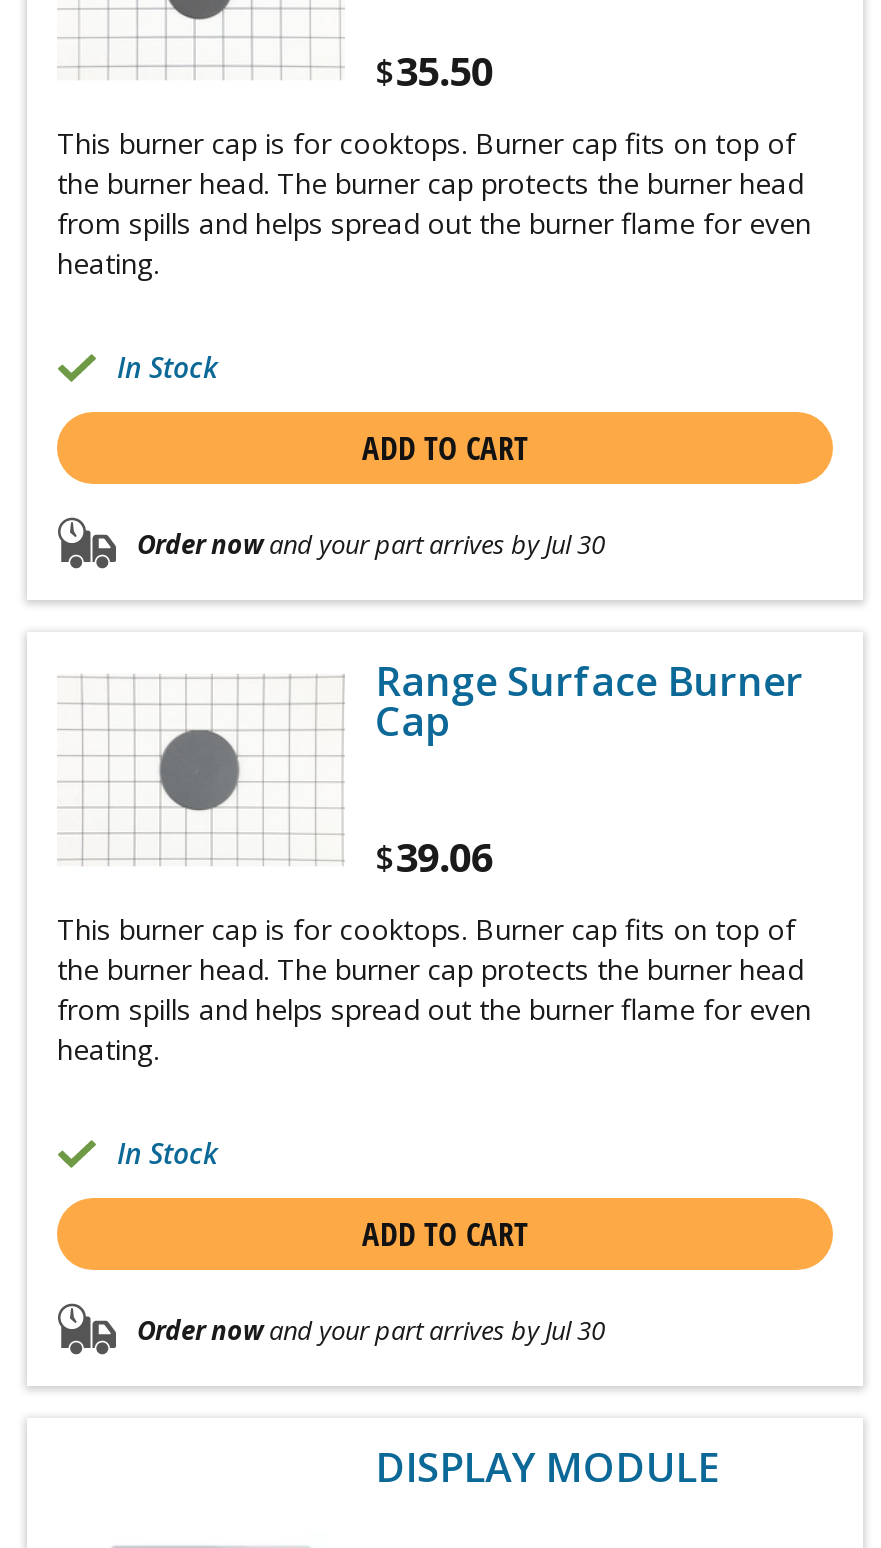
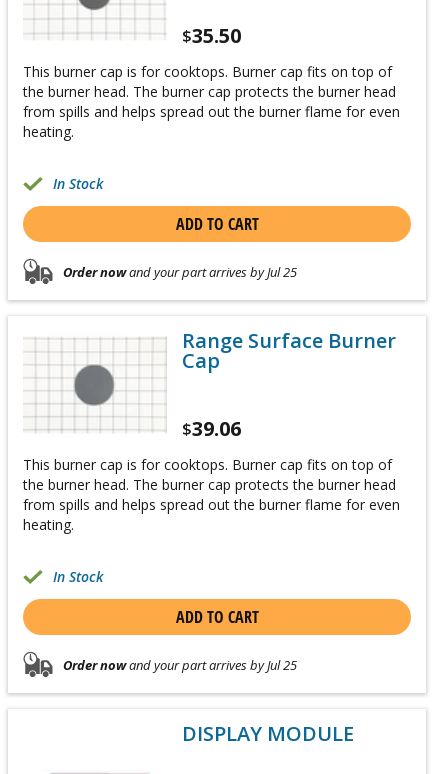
- Order nowand your part arrives by Jul 30
+ Order nowand your part arrives by Jul 25

- Order nowand your part arrives by Jul 30
+ Order nowand your part arrives by Jul 25
